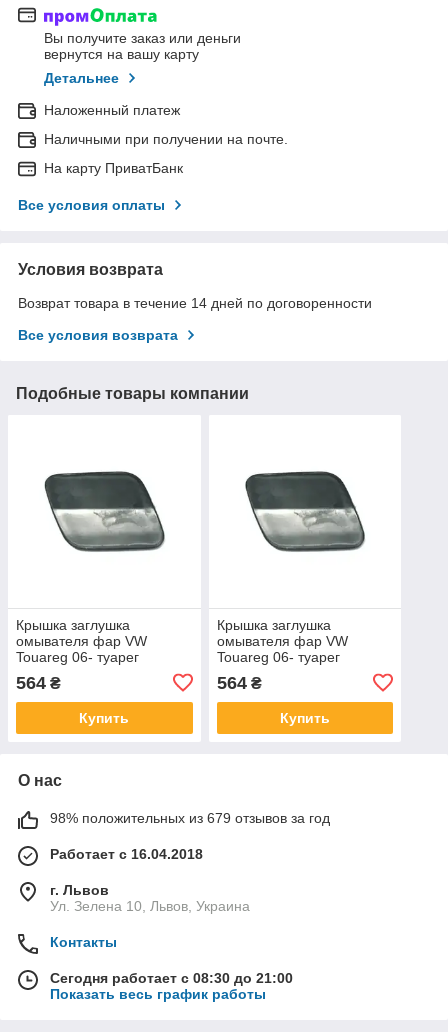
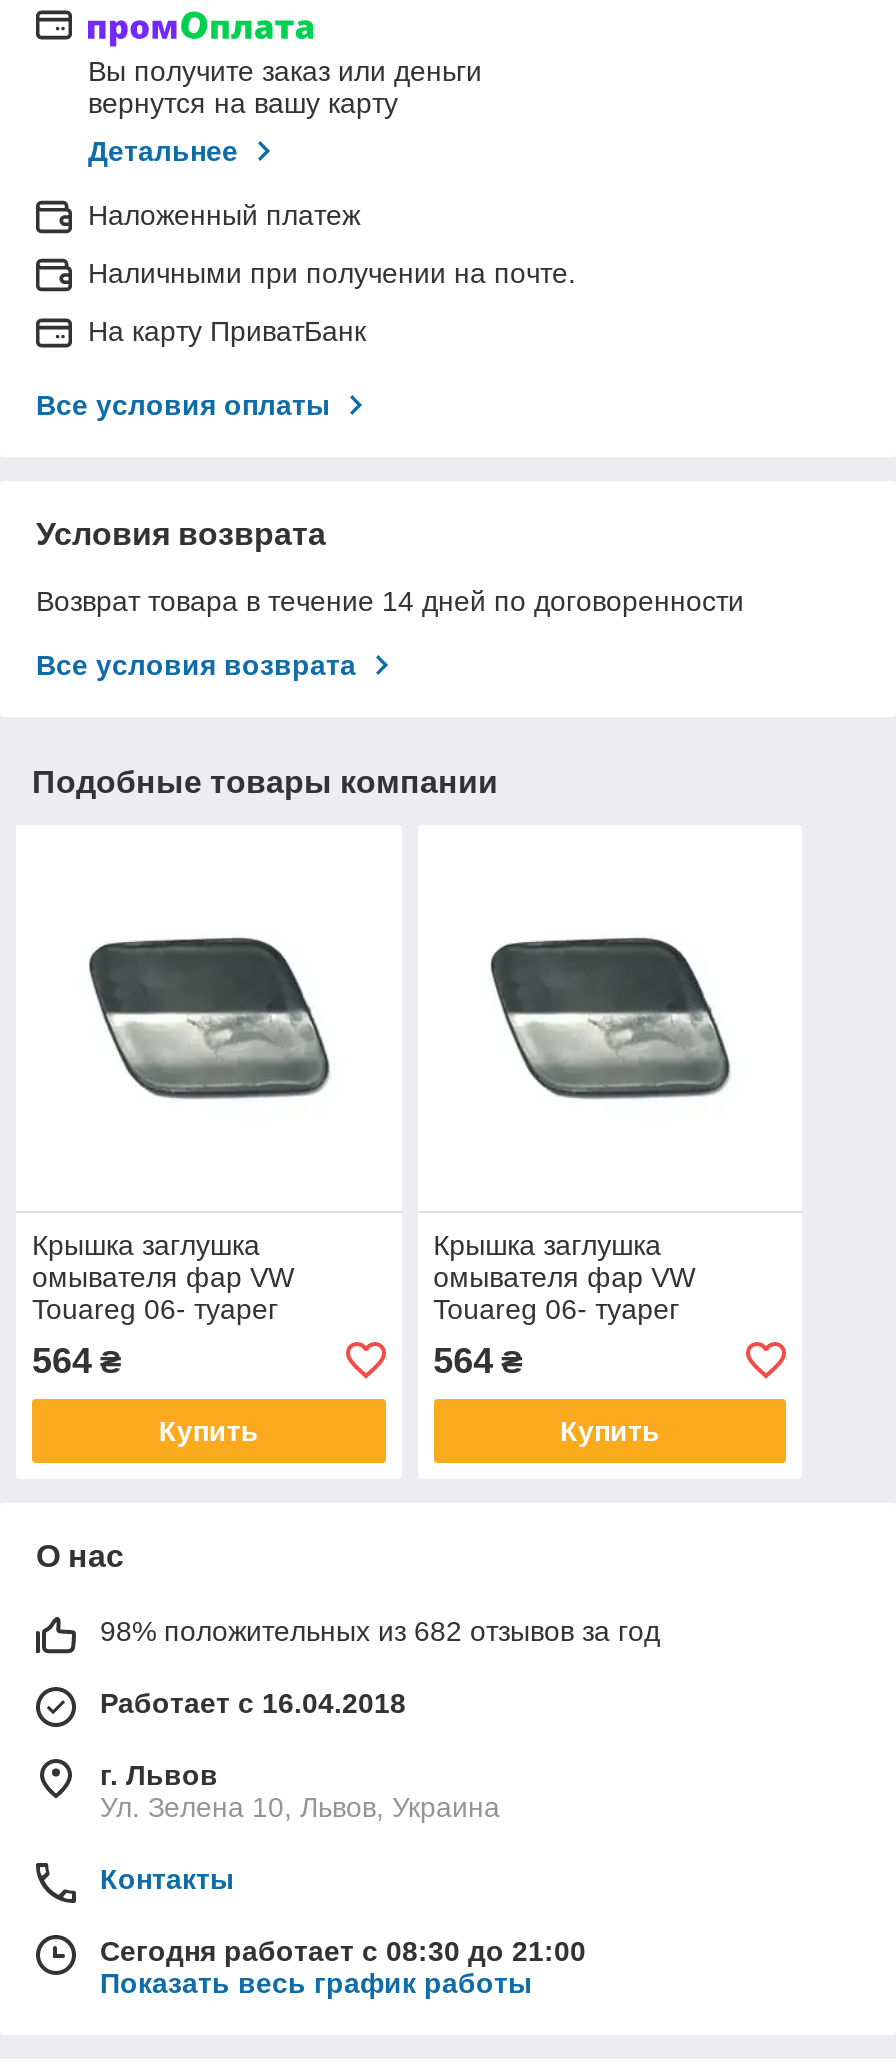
- 98% положительных из 679 отзывов за год
+ 98% положительных из 682 отзывов за год
